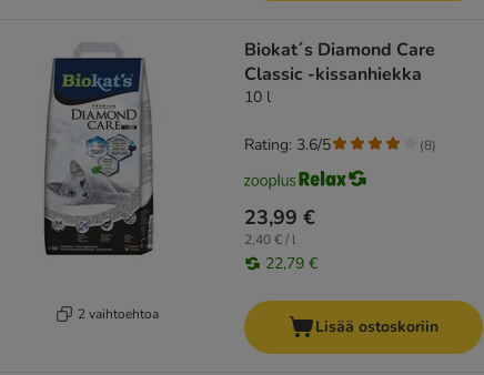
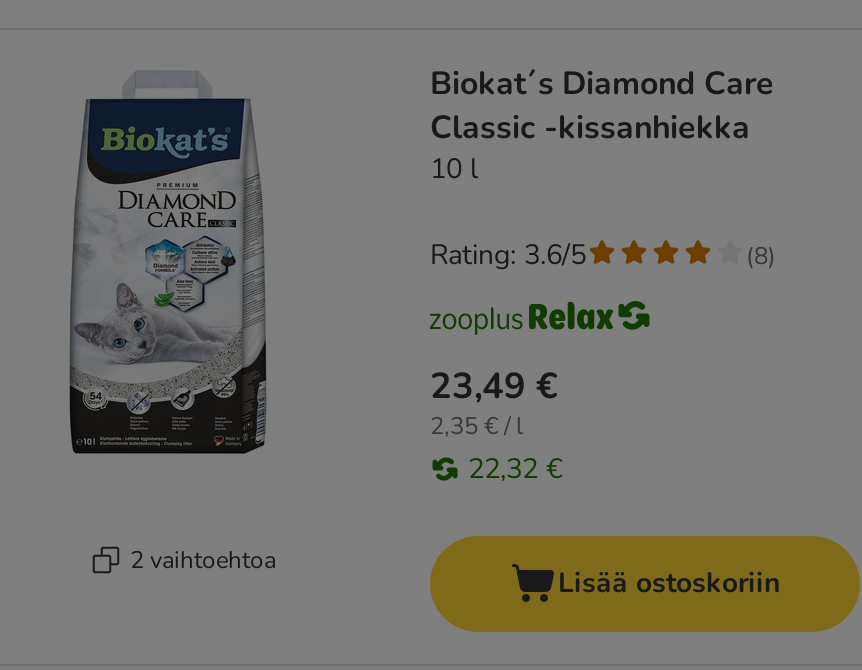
- 23,99 €
+ 23,49 €

- 2,40 € / l
+ 2,35 € / l

- 22,79 €
+ 22,32 €
